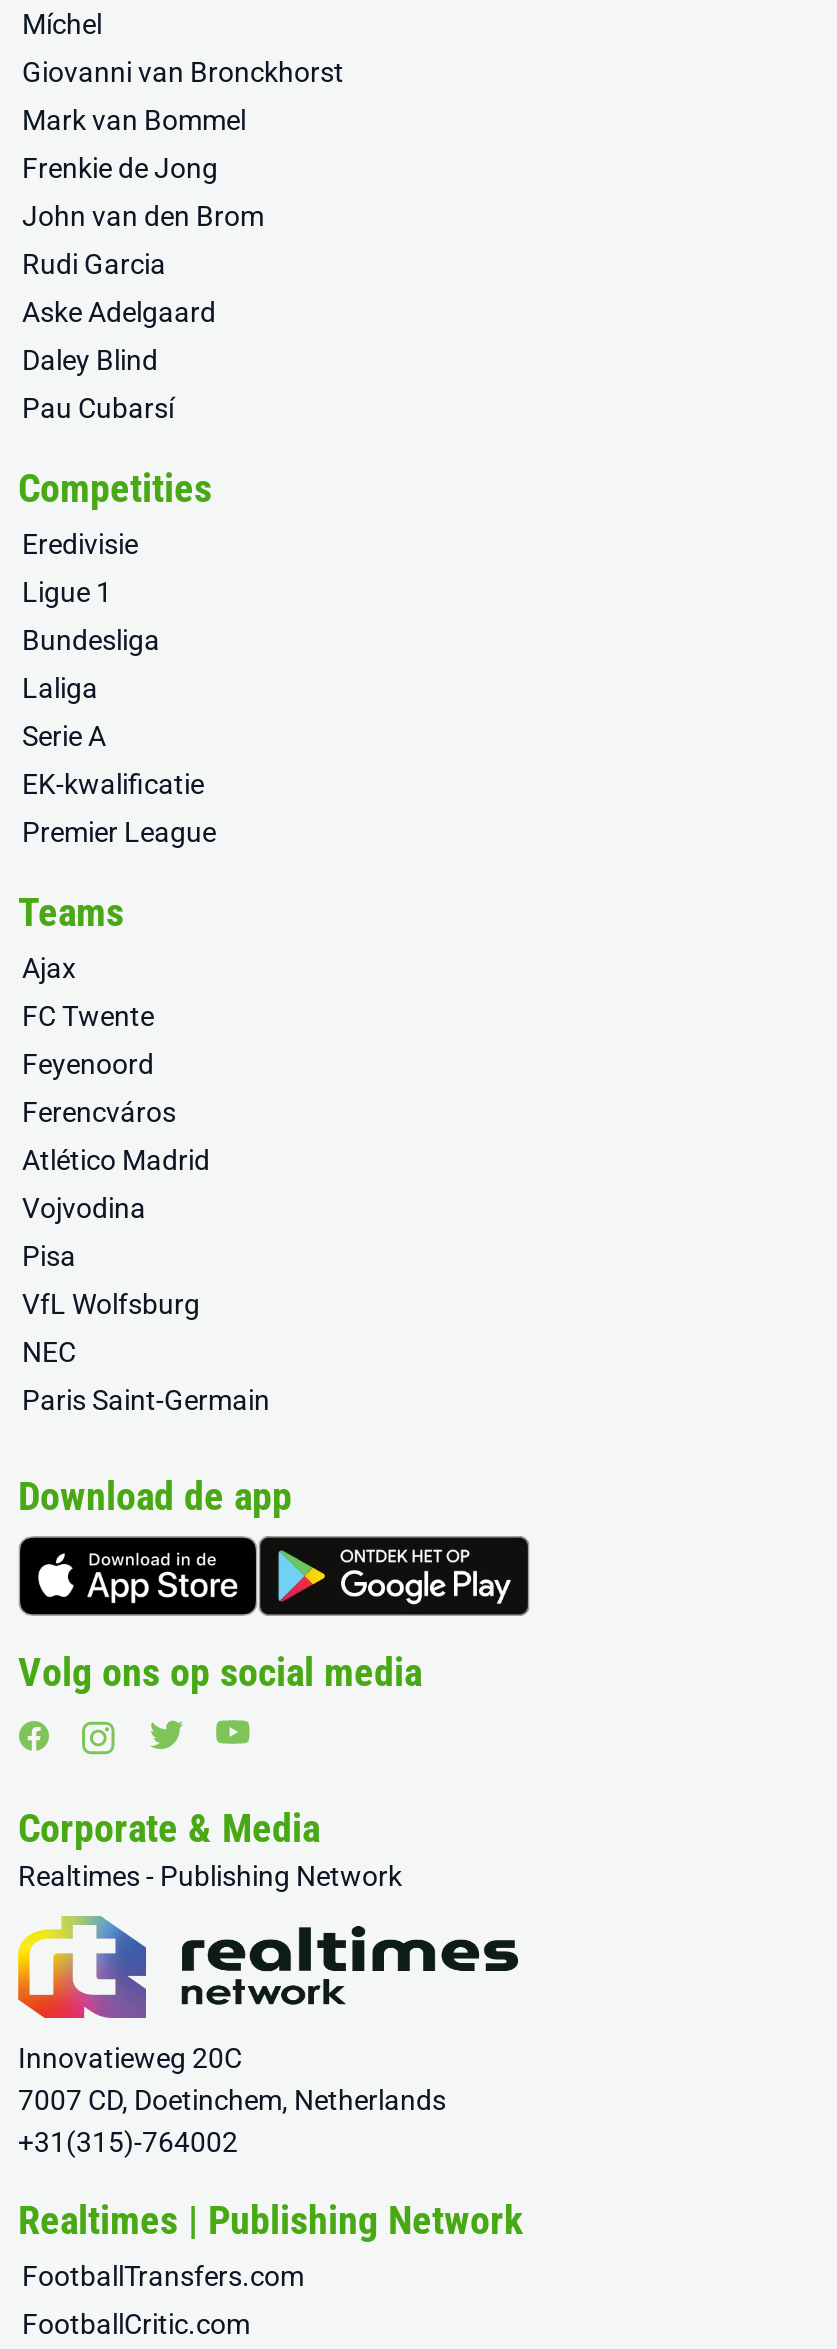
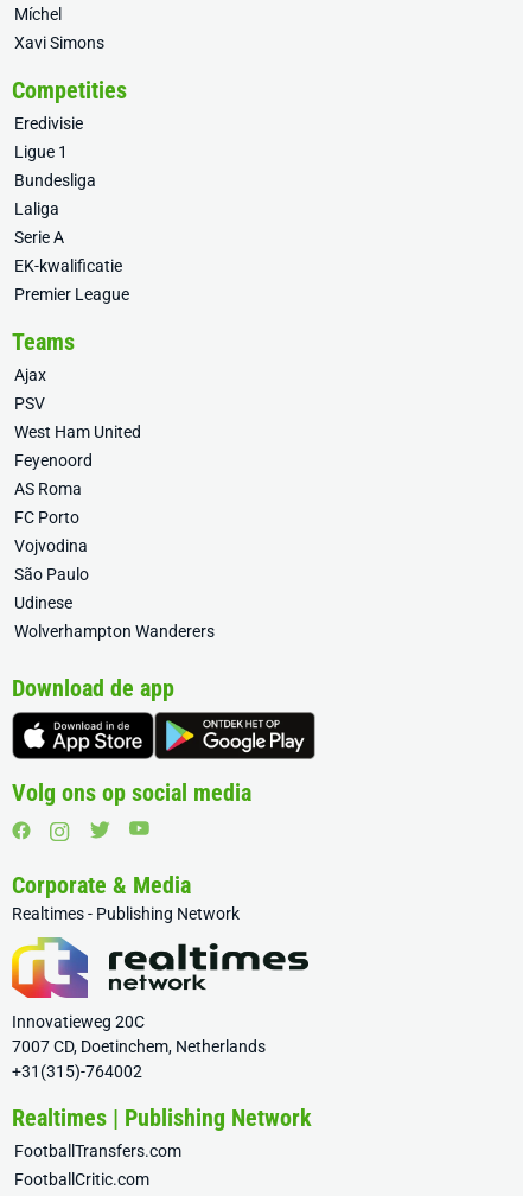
- Giovanni van Bronckhorst
- Mark van Bommel
- Frenkie de Jong
- John van den Brom
- Rudi Garcia
- Aske Adelgaard
- Daley Blind
- Pau Cubarsí
+ Xavi Simons

- FC Twente
+ PSV
+ West Ham United

- Ferencváros
+ AS Roma

- Atlético Madrid
+ FC Porto

- Pisa
- VfL Wolfsburg
- NEC
- Paris Saint-Germain
+ São Paulo
+ Udinese
+ Wolverhampton Wanderers
